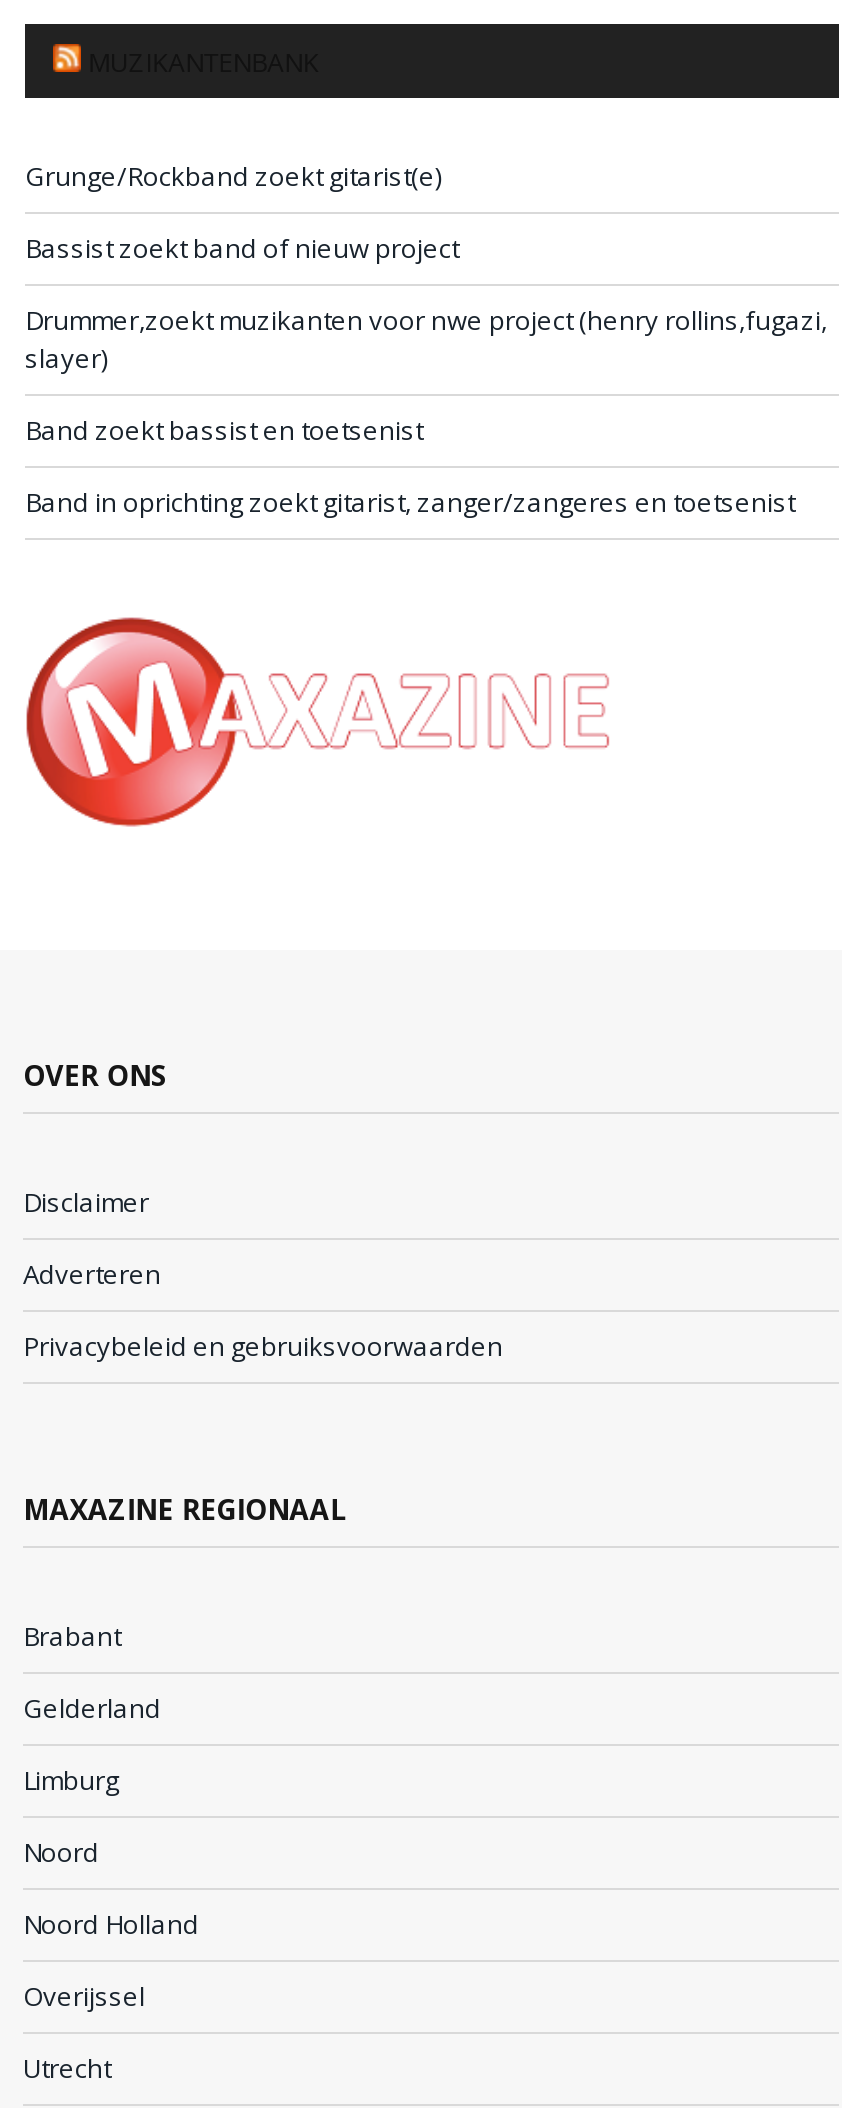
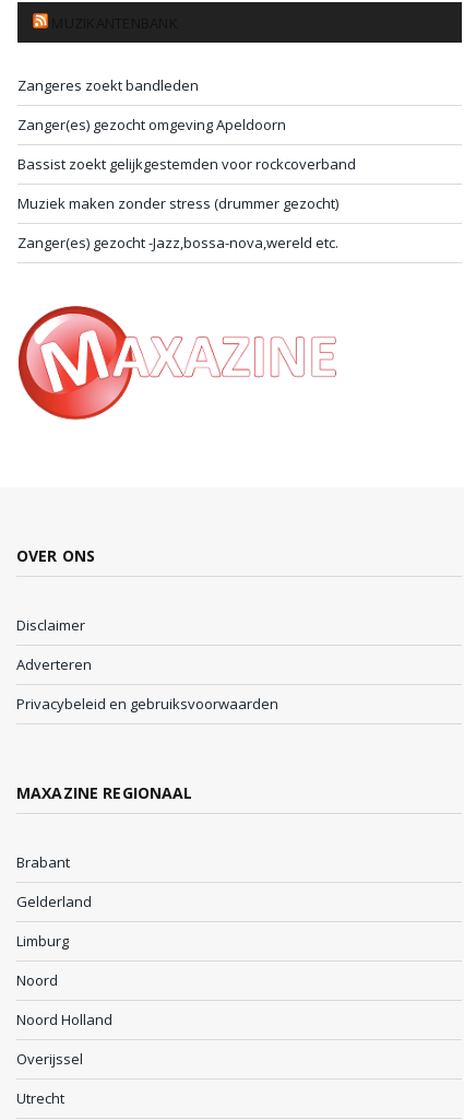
- Grunge/Rockband zoekt gitarist(e)
+ Zangeres zoekt bandleden

- Bassist zoekt band of nieuw project
+ Zanger(es) gezocht omgeving Apeldoorn

- Drummer,zoekt muzikanten voor nwe project (henry rollins,fugazi,
- slayer)
+ Bassist zoekt gelijkgestemden voor rockcoverband

- Band zoekt bassist en toetsenist
+ Muziek maken zonder stress (drummer gezocht)

- Band in oprichting zoekt gitarist, zanger/zangeres en toetsenist
+ Zanger(es) gezocht -Jazz,bossa-nova,wereld etc.
